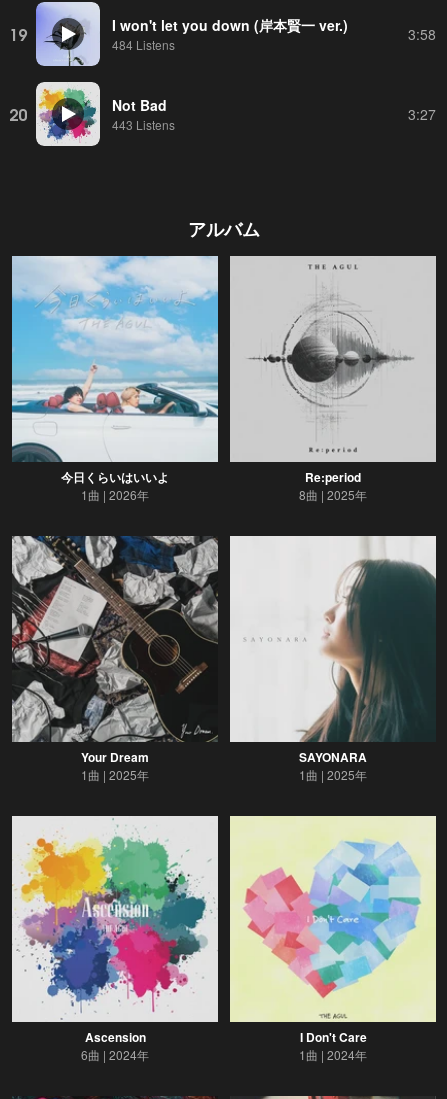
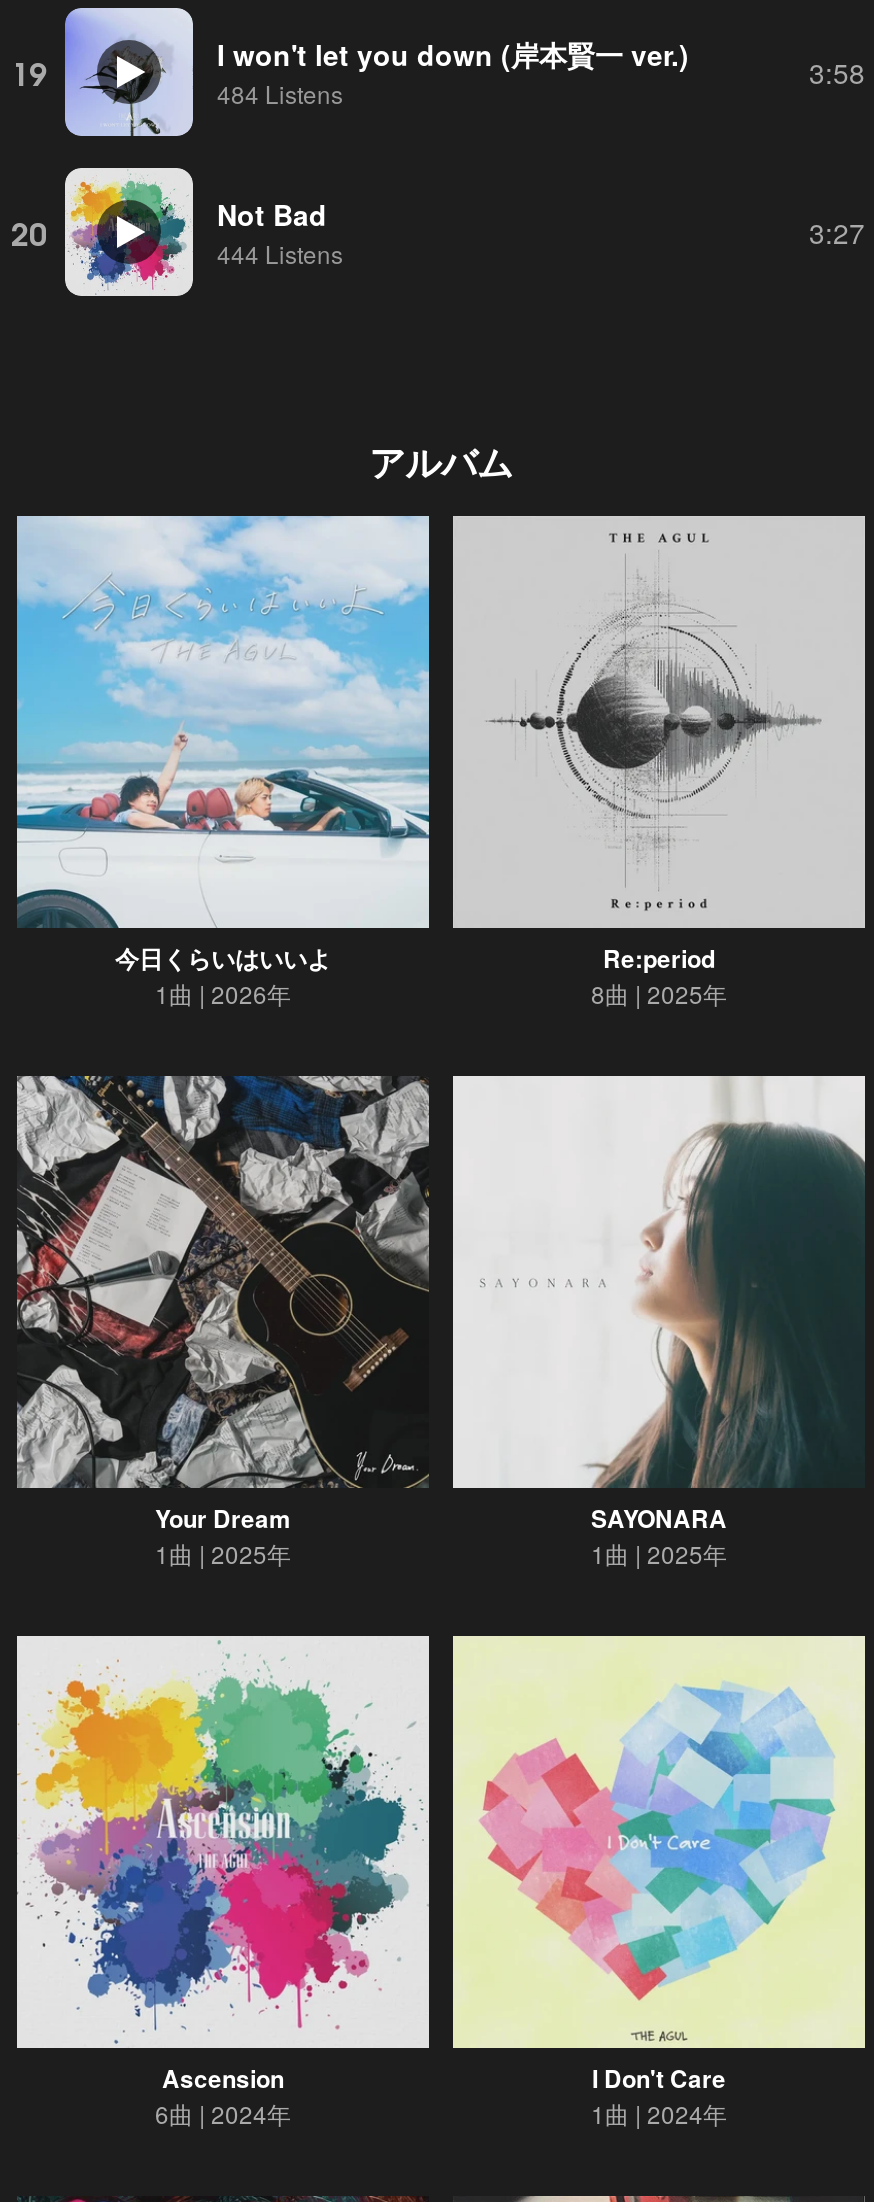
- 443 Listens
+ 444 Listens
